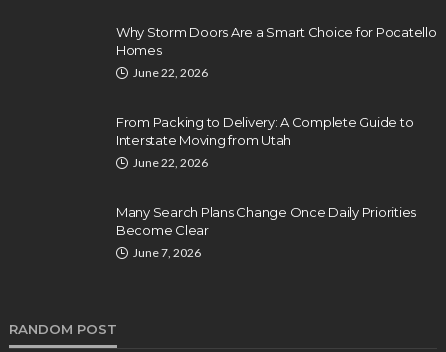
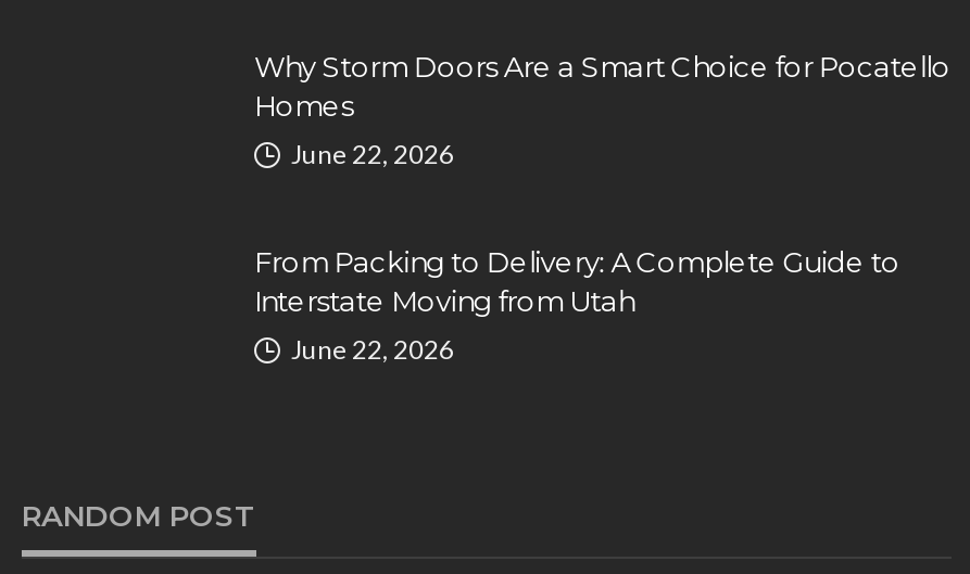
- Many Search Plans Change Once Daily Priorities
- Become Clear
- June 7, 2026
